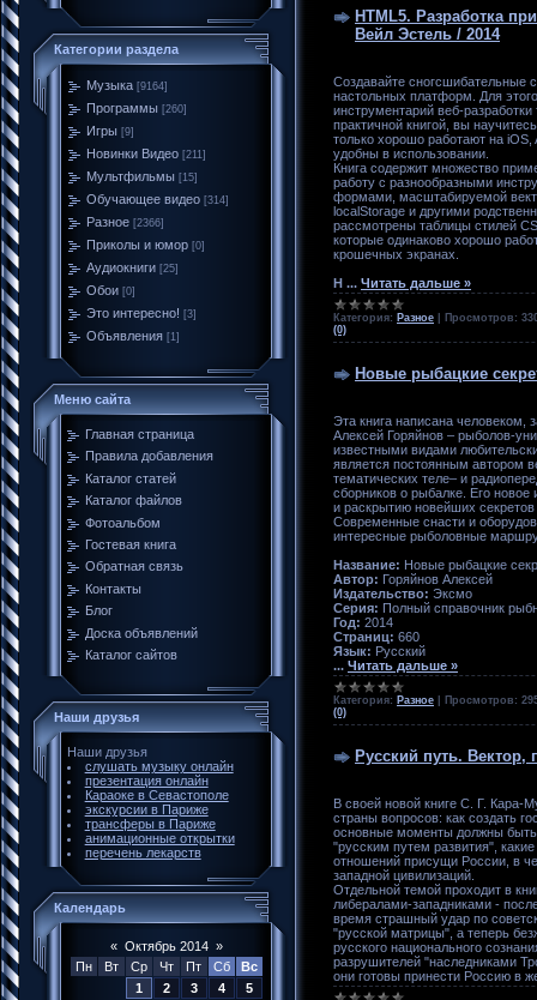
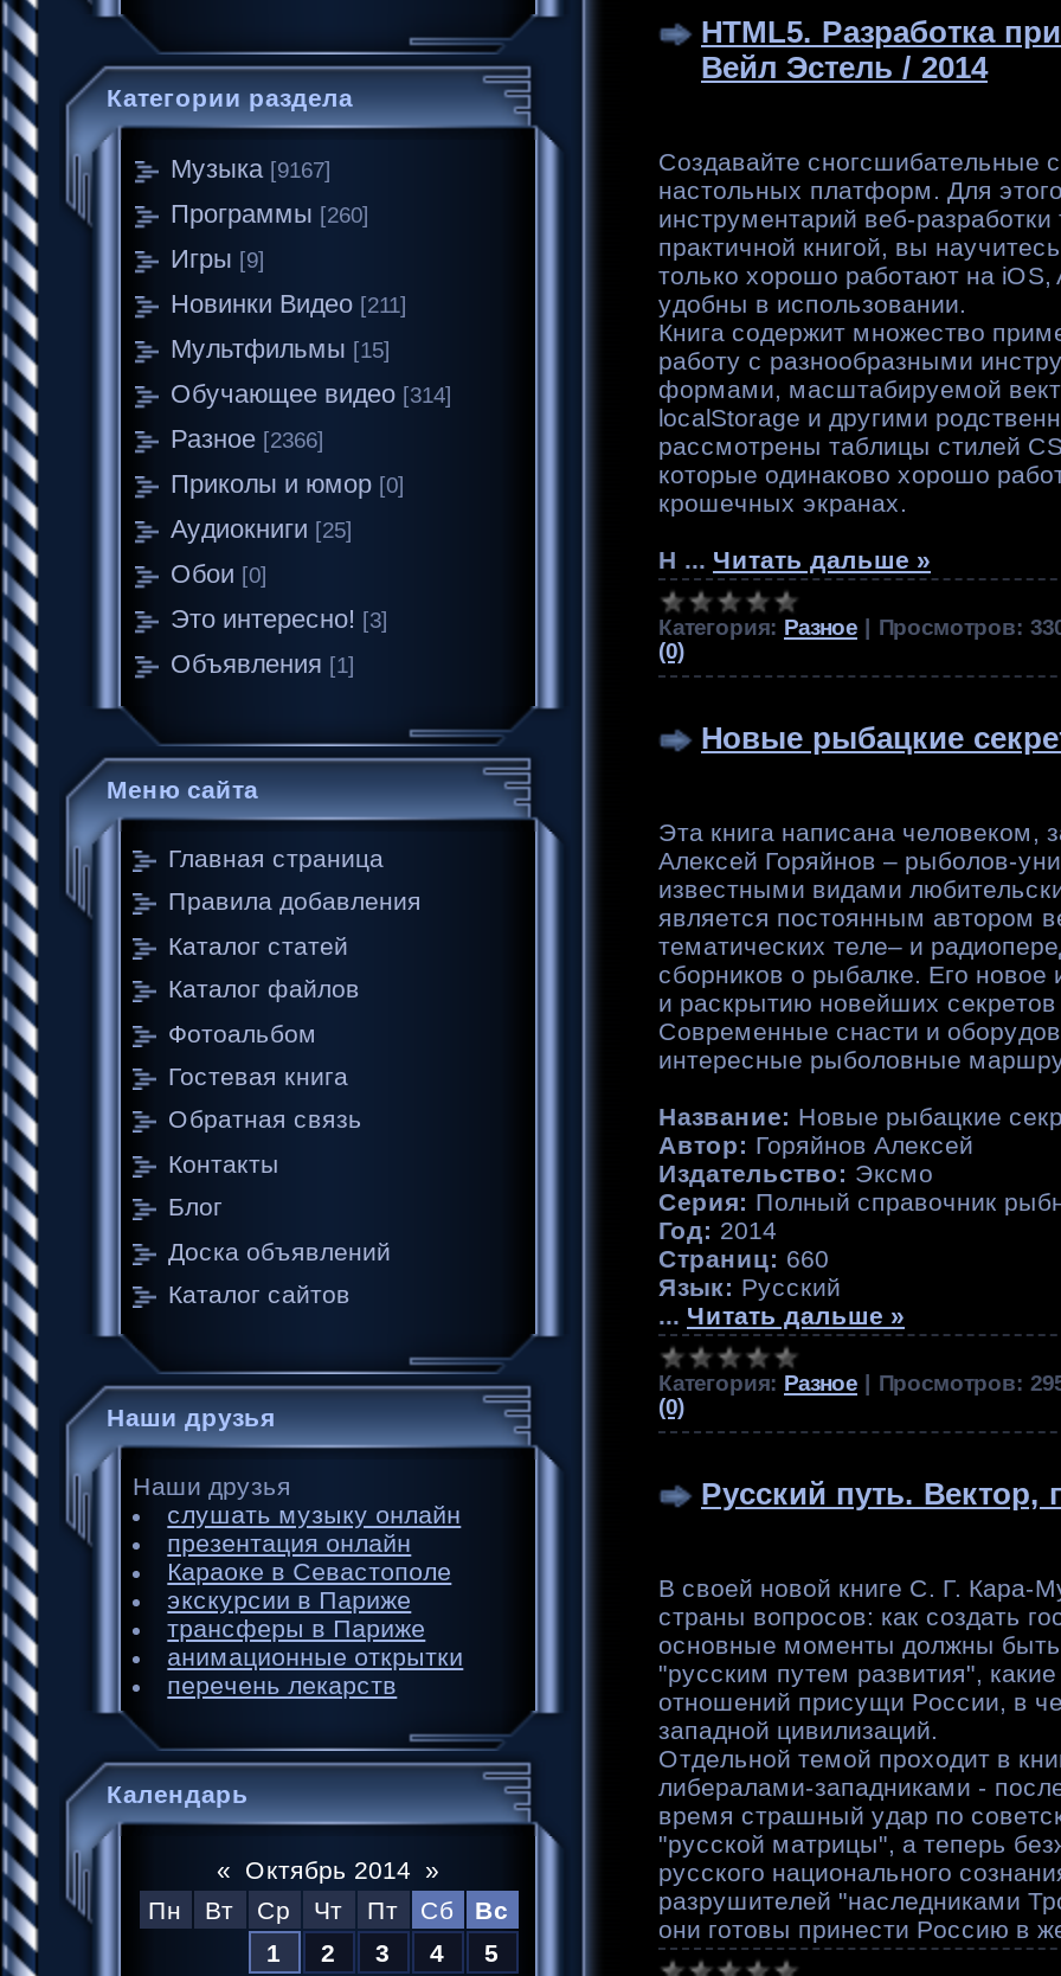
- Музыка [9164]
+ Музыка [9167]
